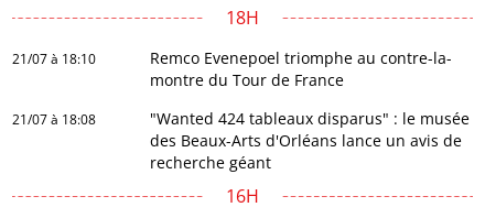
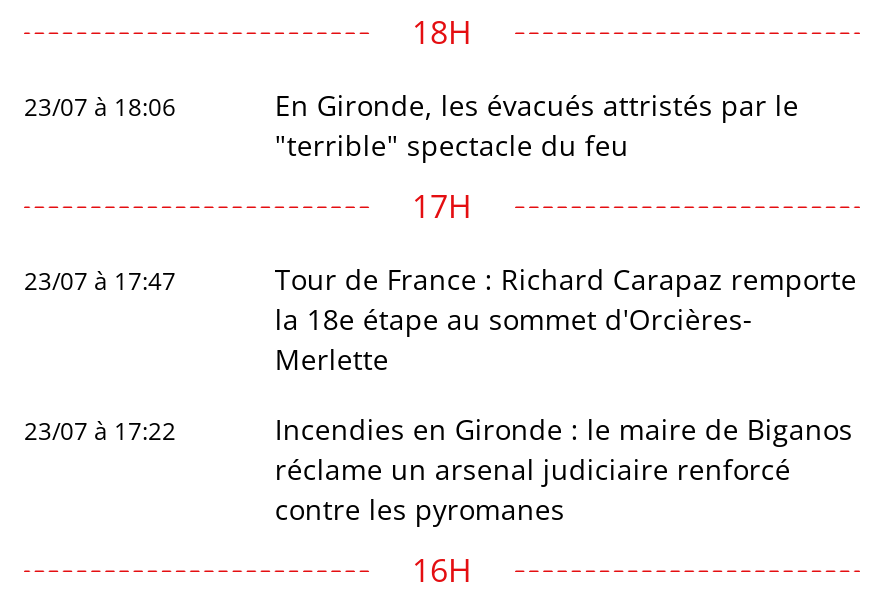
- 21/07 à 18:10
- Remco Evenepoel triomphe au contre-la-
- montre du Tour de France
- 21/07 à 18:08
- "Wanted 424 tableaux disparus" : le musée
- des Beaux-Arts d'Orléans lance un avis de
- recherche géant
+ 23/07 à 18:06
+ En Gironde, les évacués attristés par le
+ "terrible" spectacle du feu
+ 17H
+ 23/07 à 17:47
+ Tour de France : Richard Carapaz remporte
+ la 18e étape au sommet d'Orcières-
+ Merlette
+ 23/07 à 17:22
+ Incendies en Gironde : le maire de Biganos
+ réclame un arsenal judiciaire renforcé
+ contre les pyromanes
